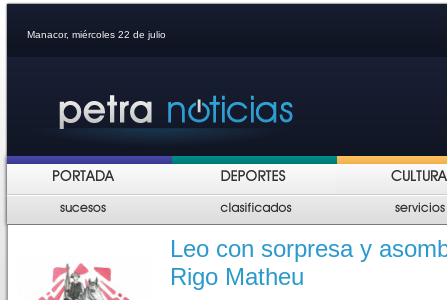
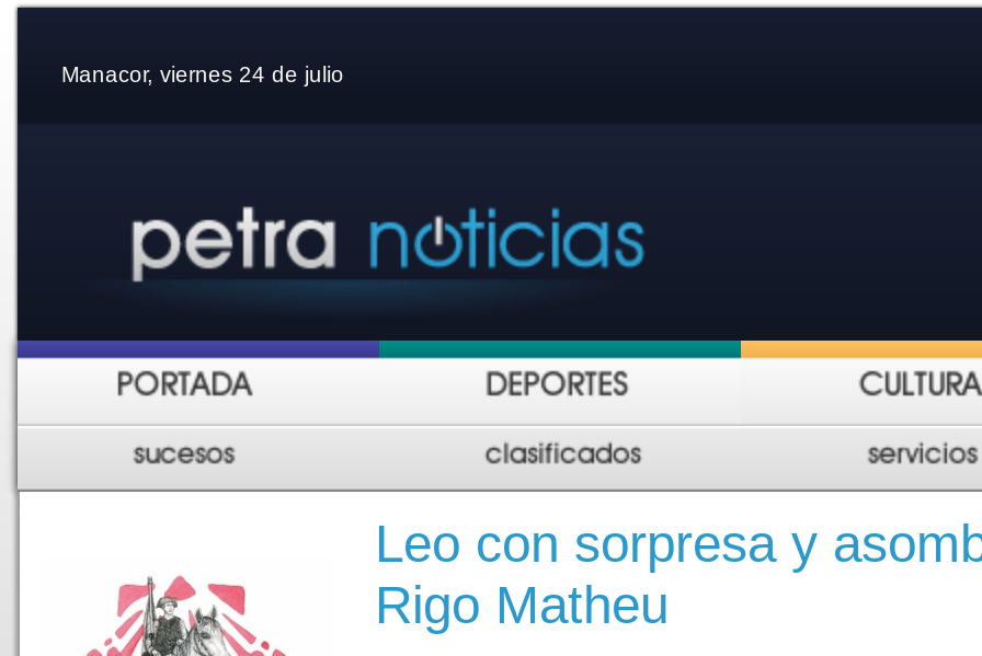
- Manacor, miércoles 22 de julio
+ Manacor, viernes 24 de julio
